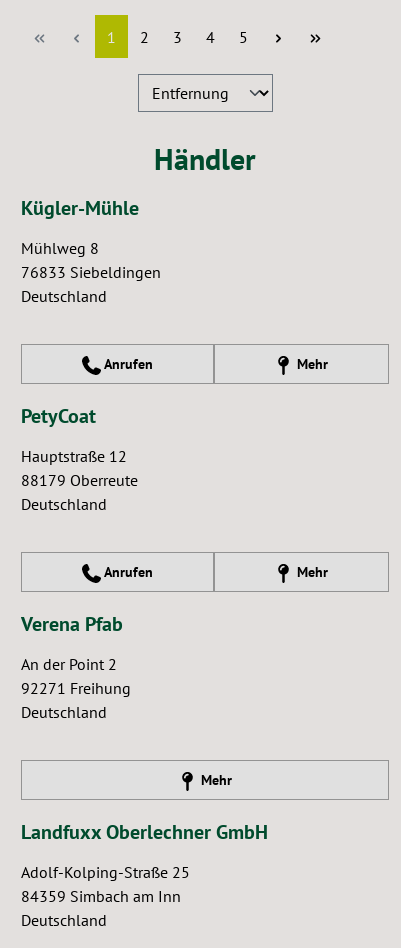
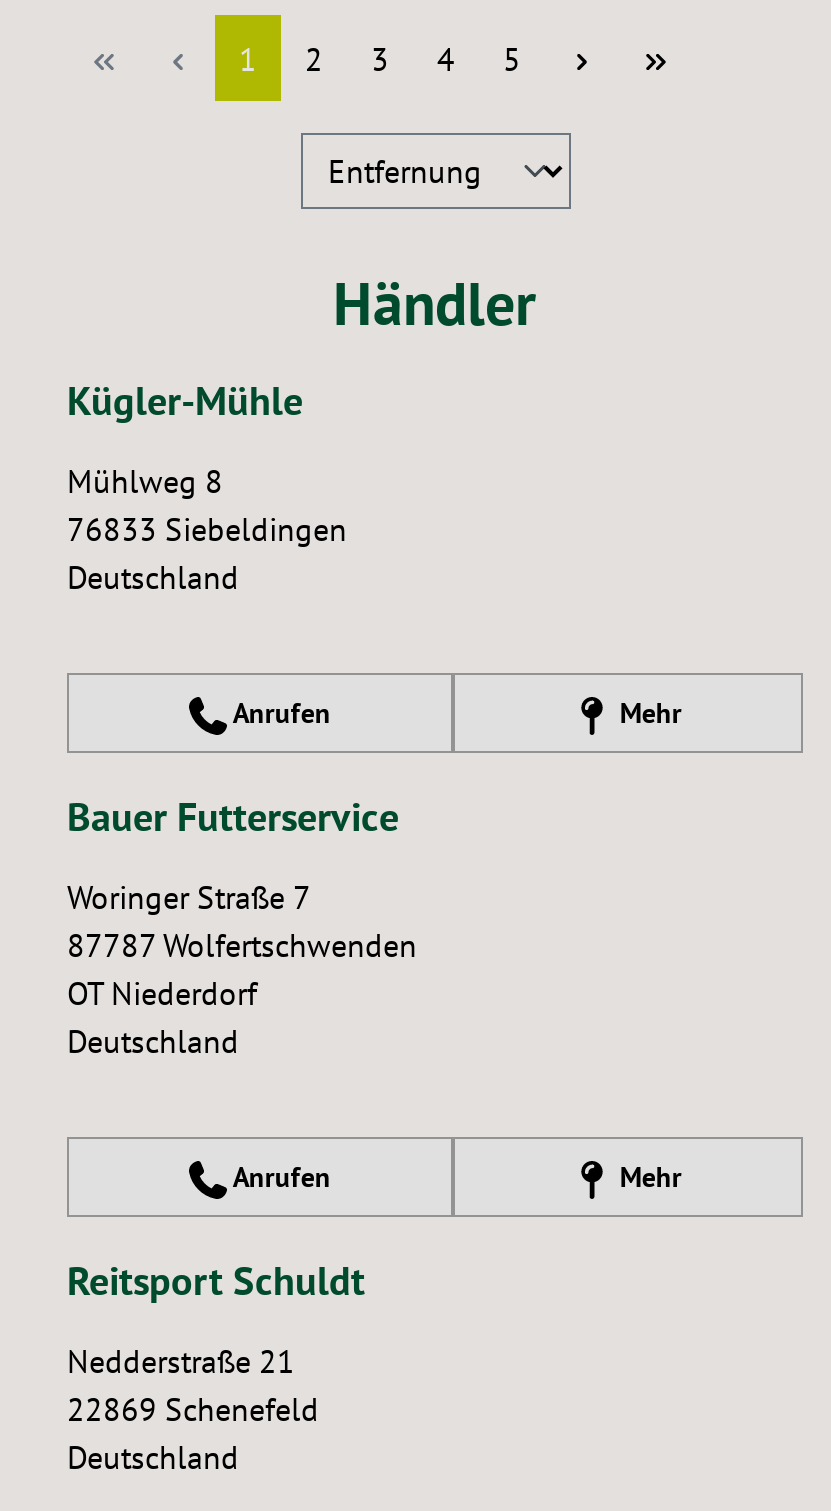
- PetyCoat
+ Bauer Futterservice

- Hauptstraße 12
- 88179 Oberreute
+ Woringer Straße 7
+ 87787 Wolfertschwenden
+ OT Niederdorf

moved down: Deutschland | Anrufen | Mehr

- Verena Pfab
- An der Point 2
- 92271 Freihung
- Deutschland
- Mehr
- Landfuxx Oberlechner GmbH
- Adolf-Kolping-Straße 25
- 84359 Simbach am Inn
+ Reitsport Schuldt
+ Nedderstraße 21
+ 22869 Schenefeld
